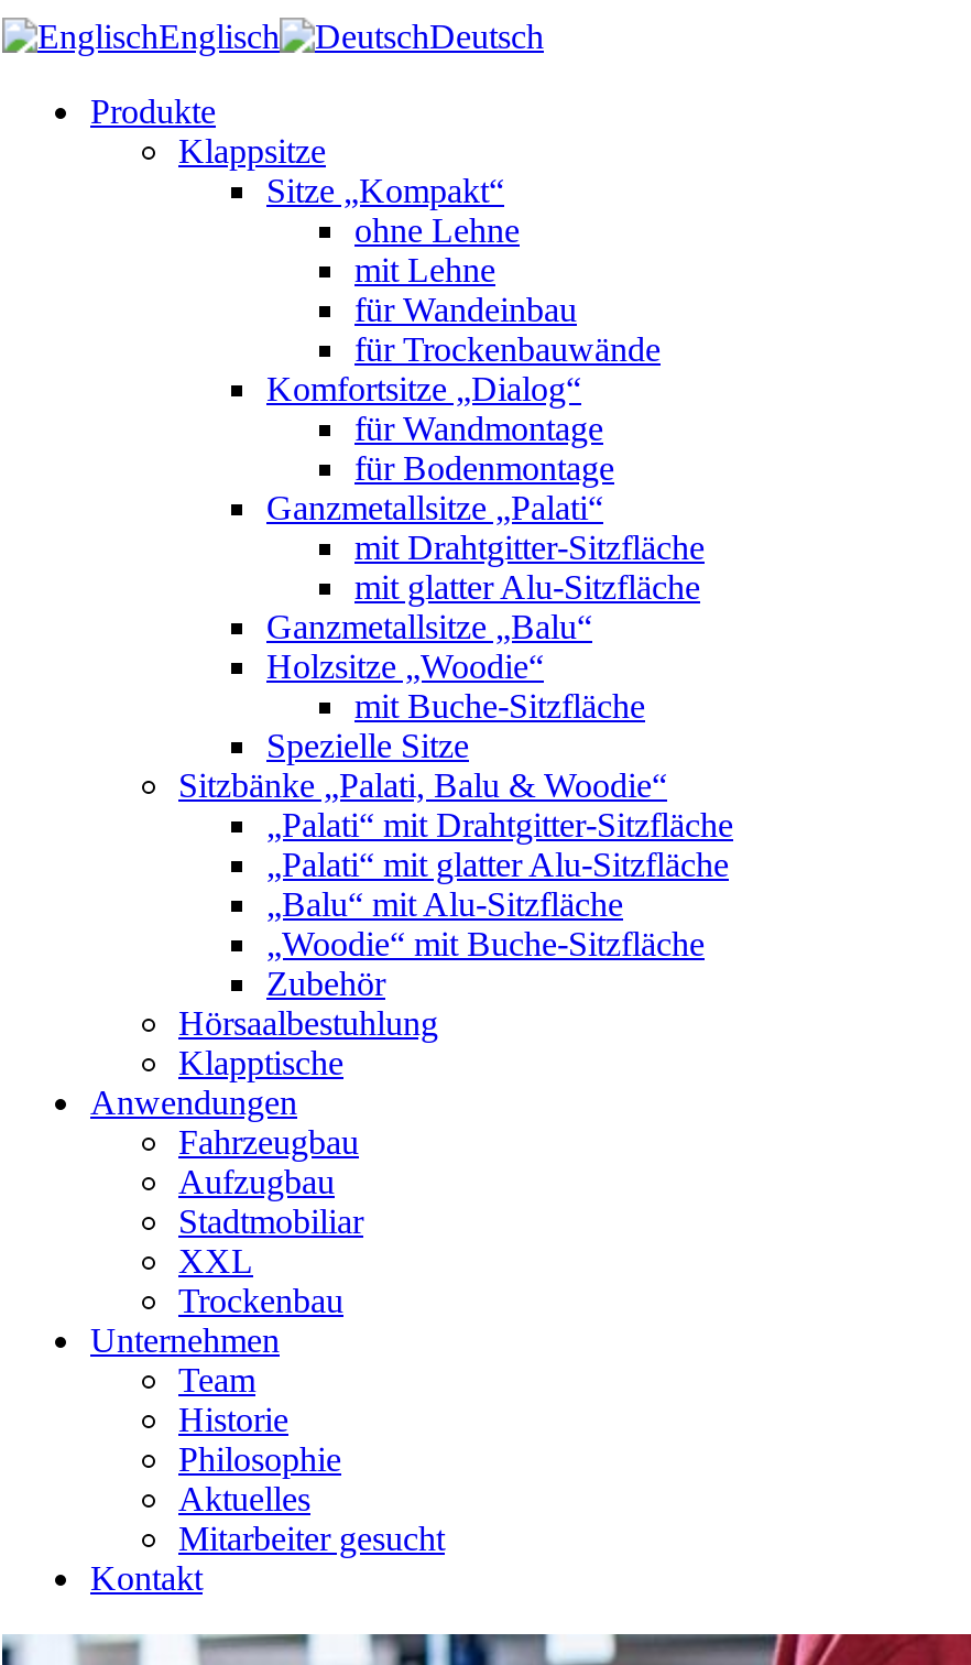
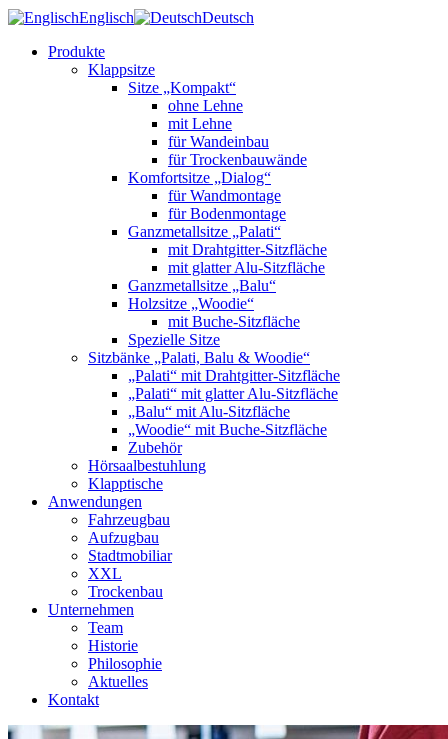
- Mitarbeiter gesucht
